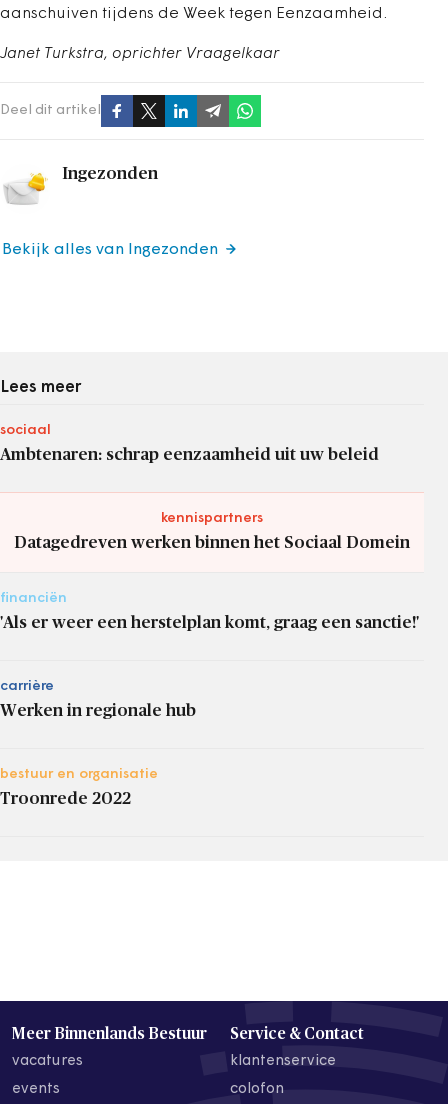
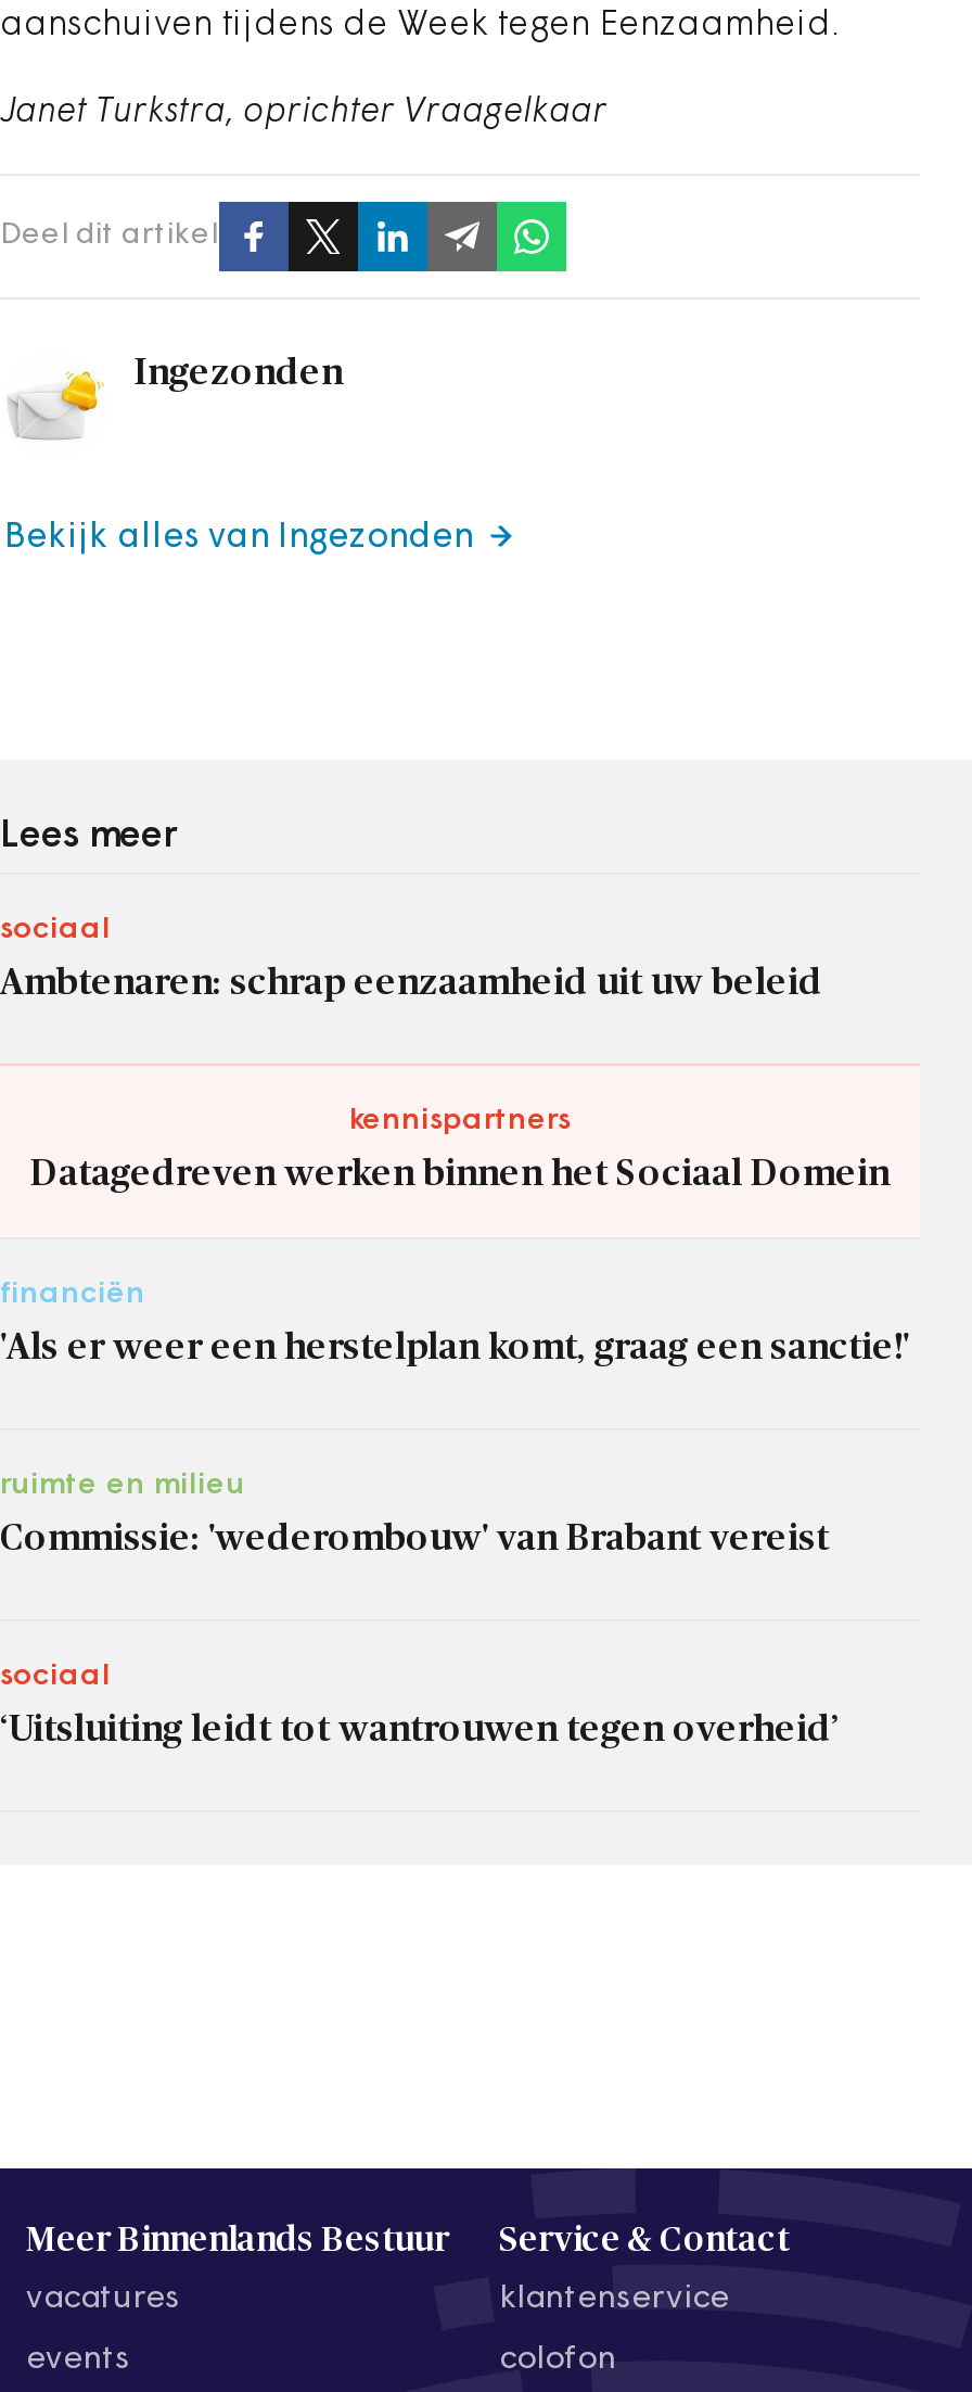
- carrière
+ ruimte en milieu

- Werken in regionale hub
+ Commissie: 'wederombouw' van Brabant vereist

- bestuur en organisatie
+ sociaal

- Troonrede 2022
+ ‘Uitsluiting leidt tot wantrouwen tegen overheid’
